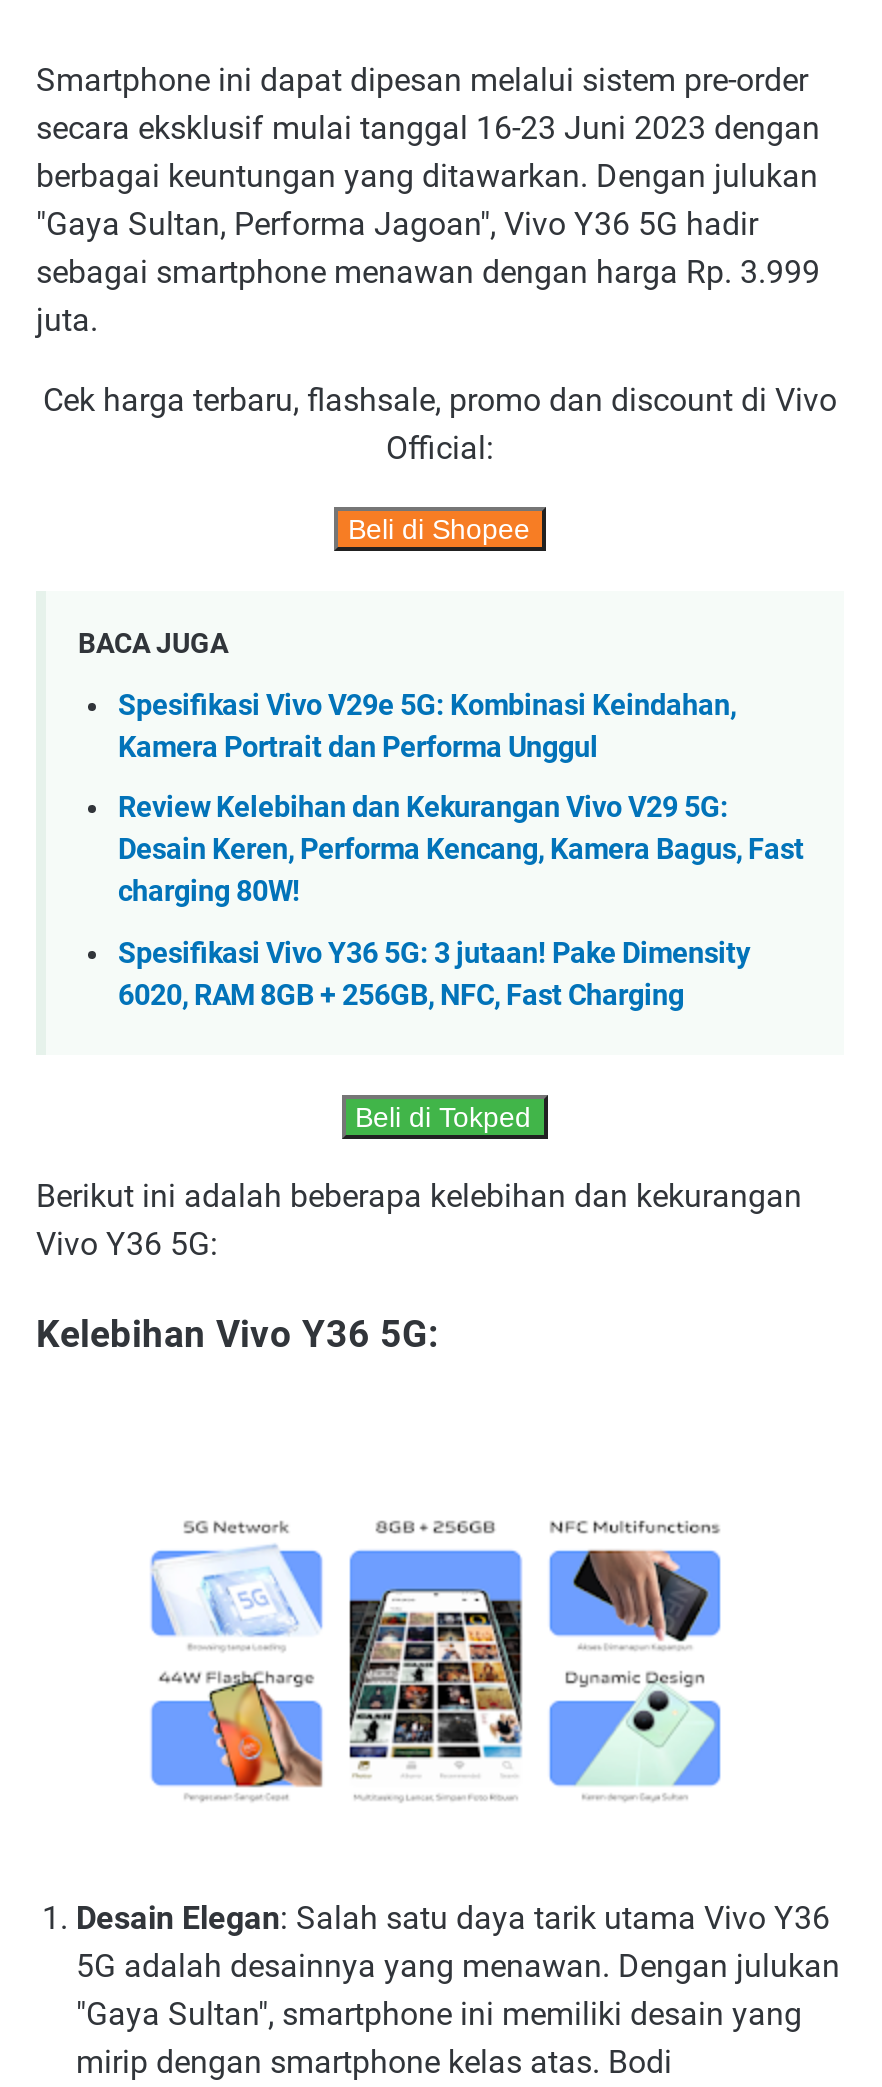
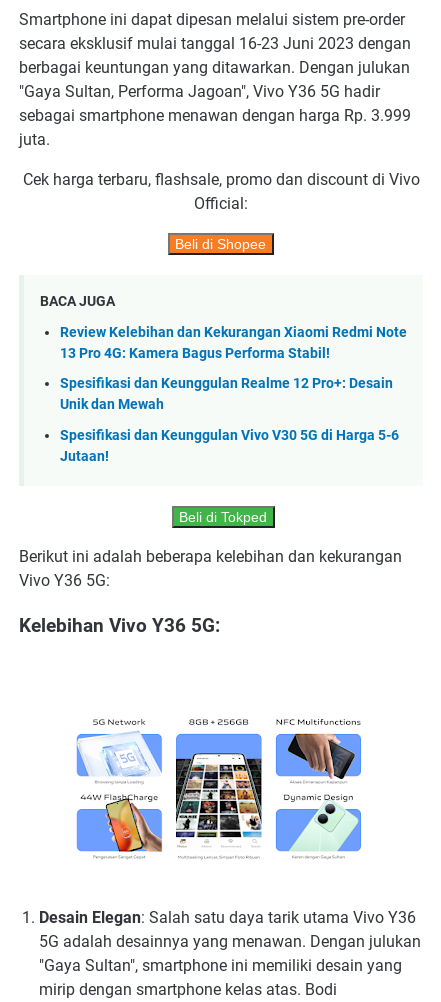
- Spesifikasi Vivo V29e 5G: Kombinasi Keindahan,
- Kamera Portrait dan Performa Unggul
+ Review Kelebihan dan Kekurangan Xiaomi Redmi Note
+ 13 Pro 4G: Kamera Bagus Performa Stabil!

- Review Kelebihan dan Kekurangan Vivo V29 5G:
- Desain Keren, Performa Kencang, Kamera Bagus, Fast
- charging 80W!
+ Spesifikasi dan Keunggulan Realme 12 Pro+: Desain
+ Unik dan Mewah

- Spesifikasi Vivo Y36 5G: 3 jutaan! Pake Dimensity
- 6020, RAM 8GB + 256GB, NFC, Fast Charging
+ Spesifikasi dan Keunggulan Vivo V30 5G di Harga 5-6
+ Jutaan!
